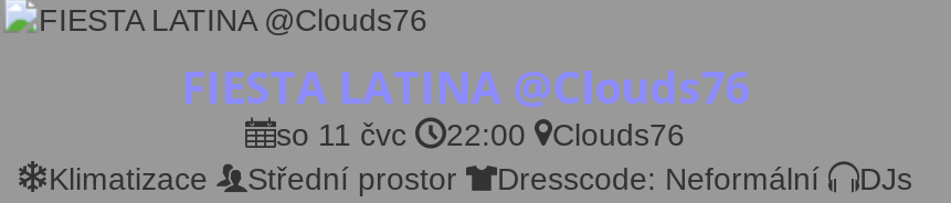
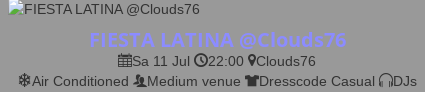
- so 11 čvc 22:00 Clouds76
+ Sa 11 Jul 22:00 Clouds76

- Klimatizace
- Střední prostor
- Dresscode: Neformální
+ Air Conditioned
+ Medium venue
+ Dresscode Casual
